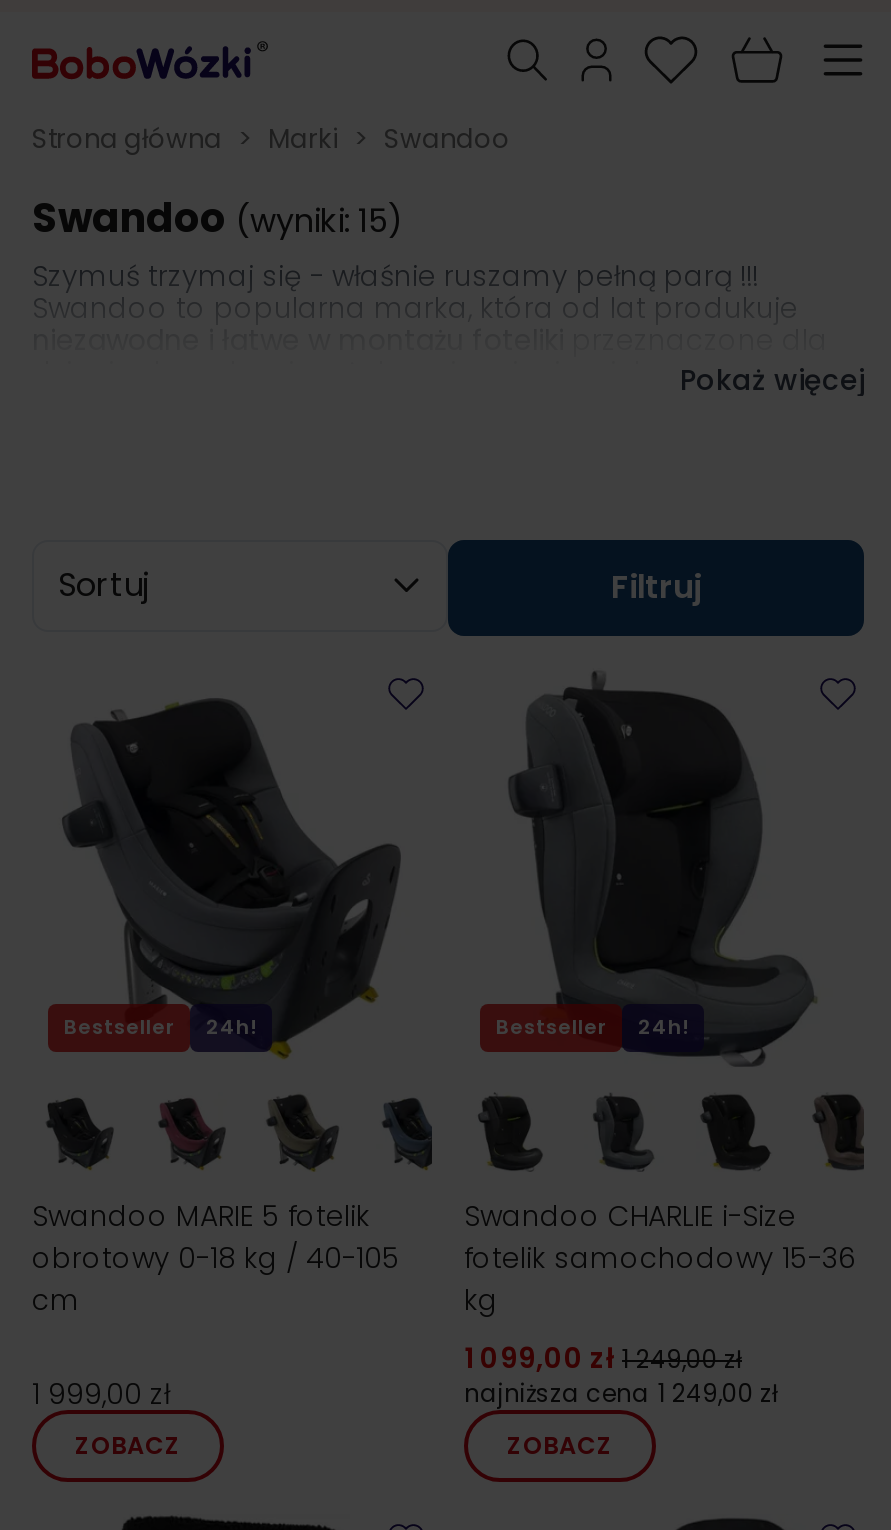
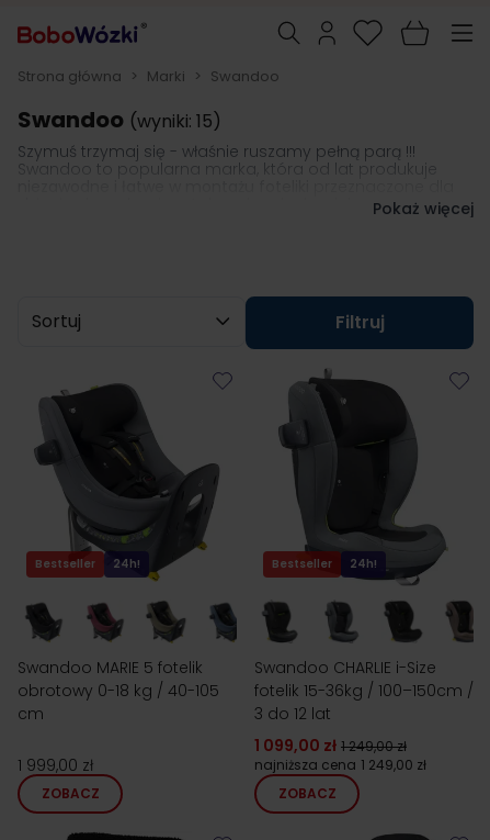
- fotelik samochodowy 15-36
- kg
+ fotelik 15-36kg / 100–150cm /
+ 3 do 12 lat
